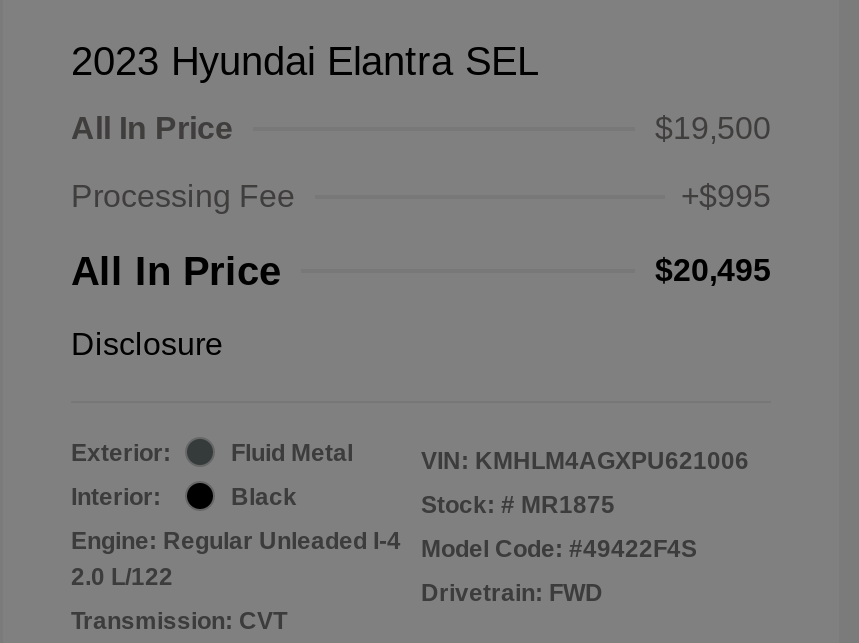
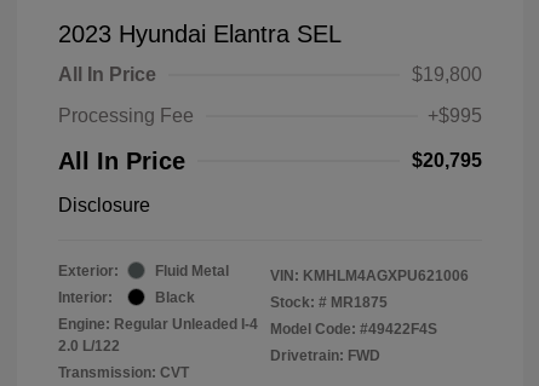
- $19,500
+ $19,800

- $20,495
+ $20,795
